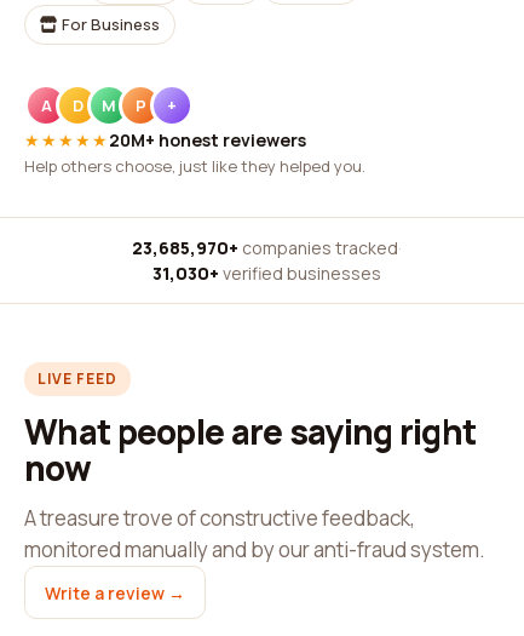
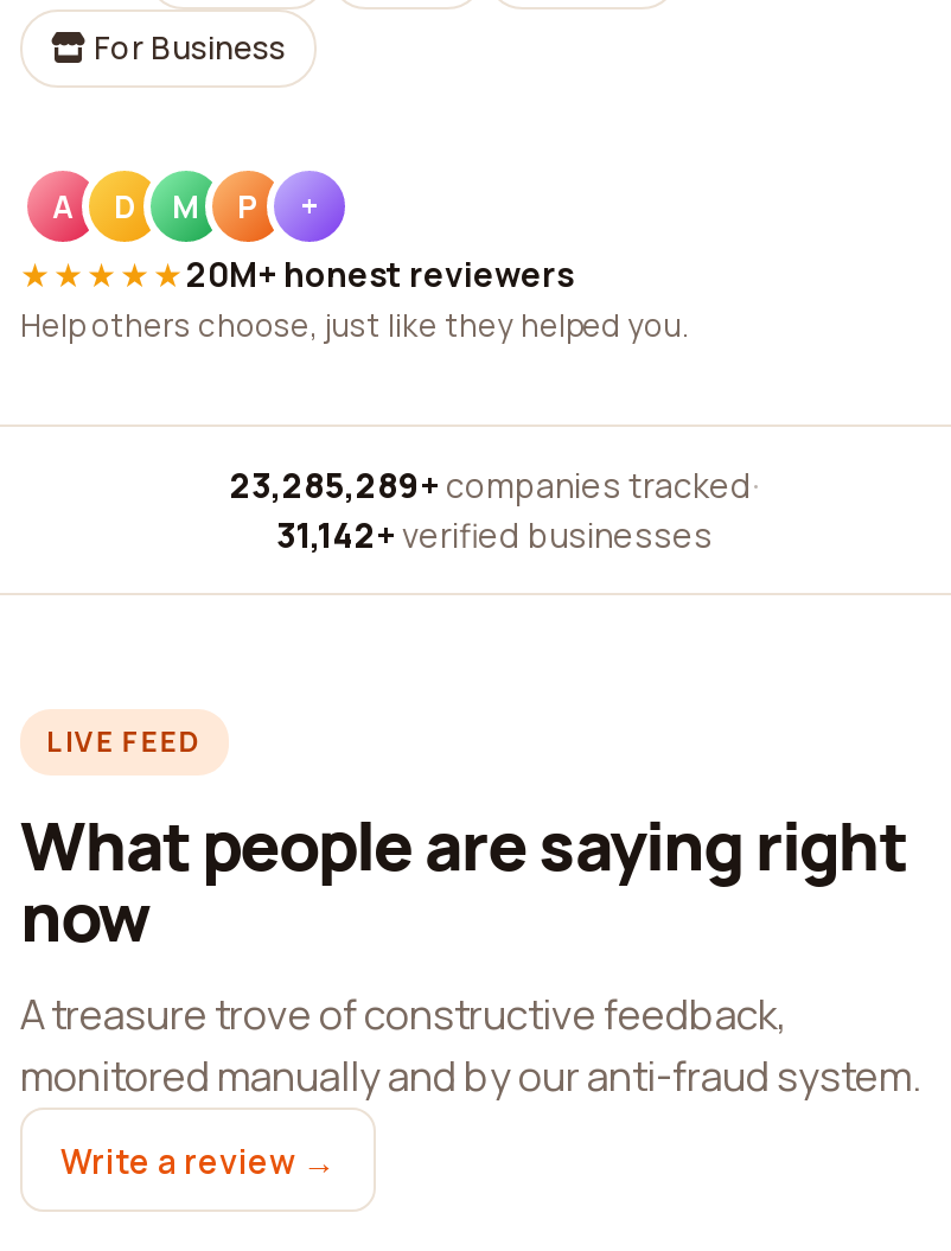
- 23,685,970+ companies tracked ·
+ 23,285,289+ companies tracked ·

- 31,030+ verified businesses
+ 31,142+ verified businesses
